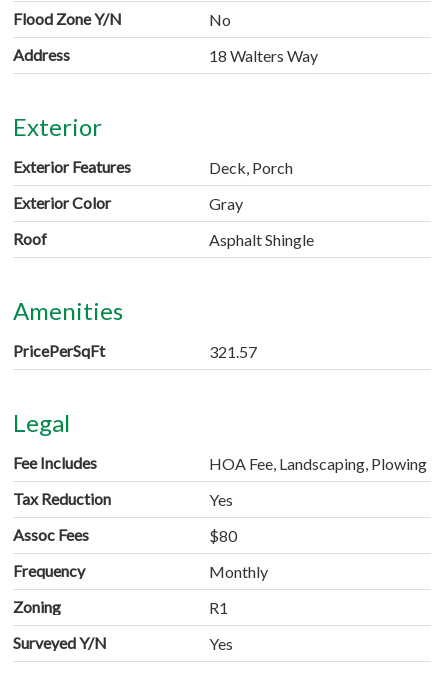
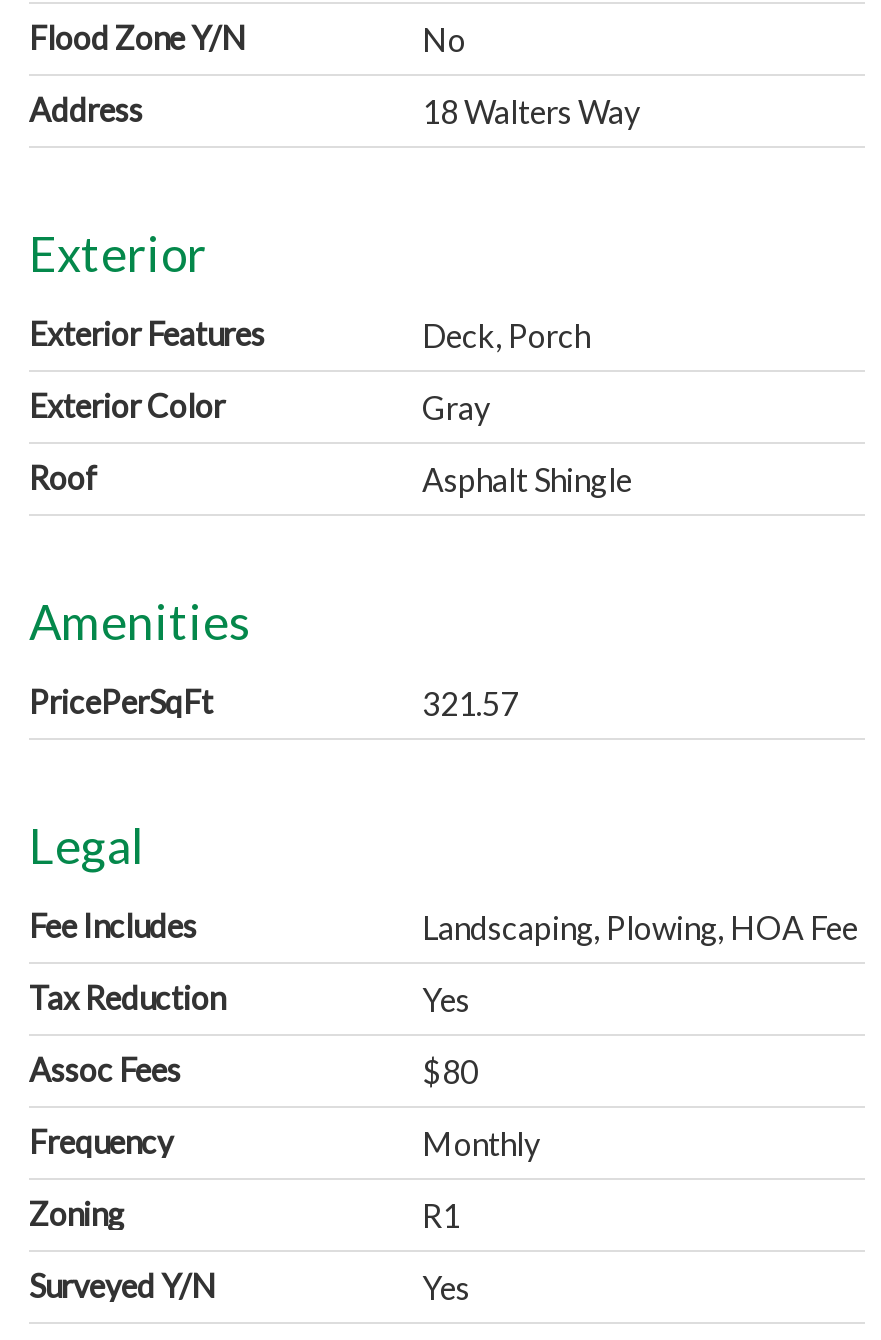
- HOA Fee, Landscaping, Plowing
+ Landscaping, Plowing, HOA Fee
